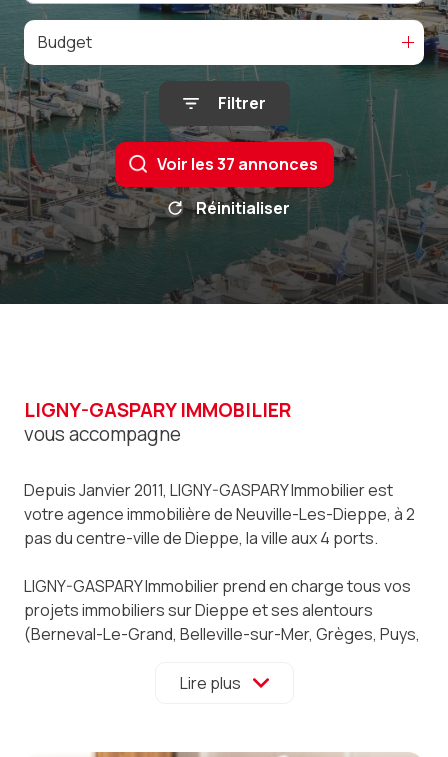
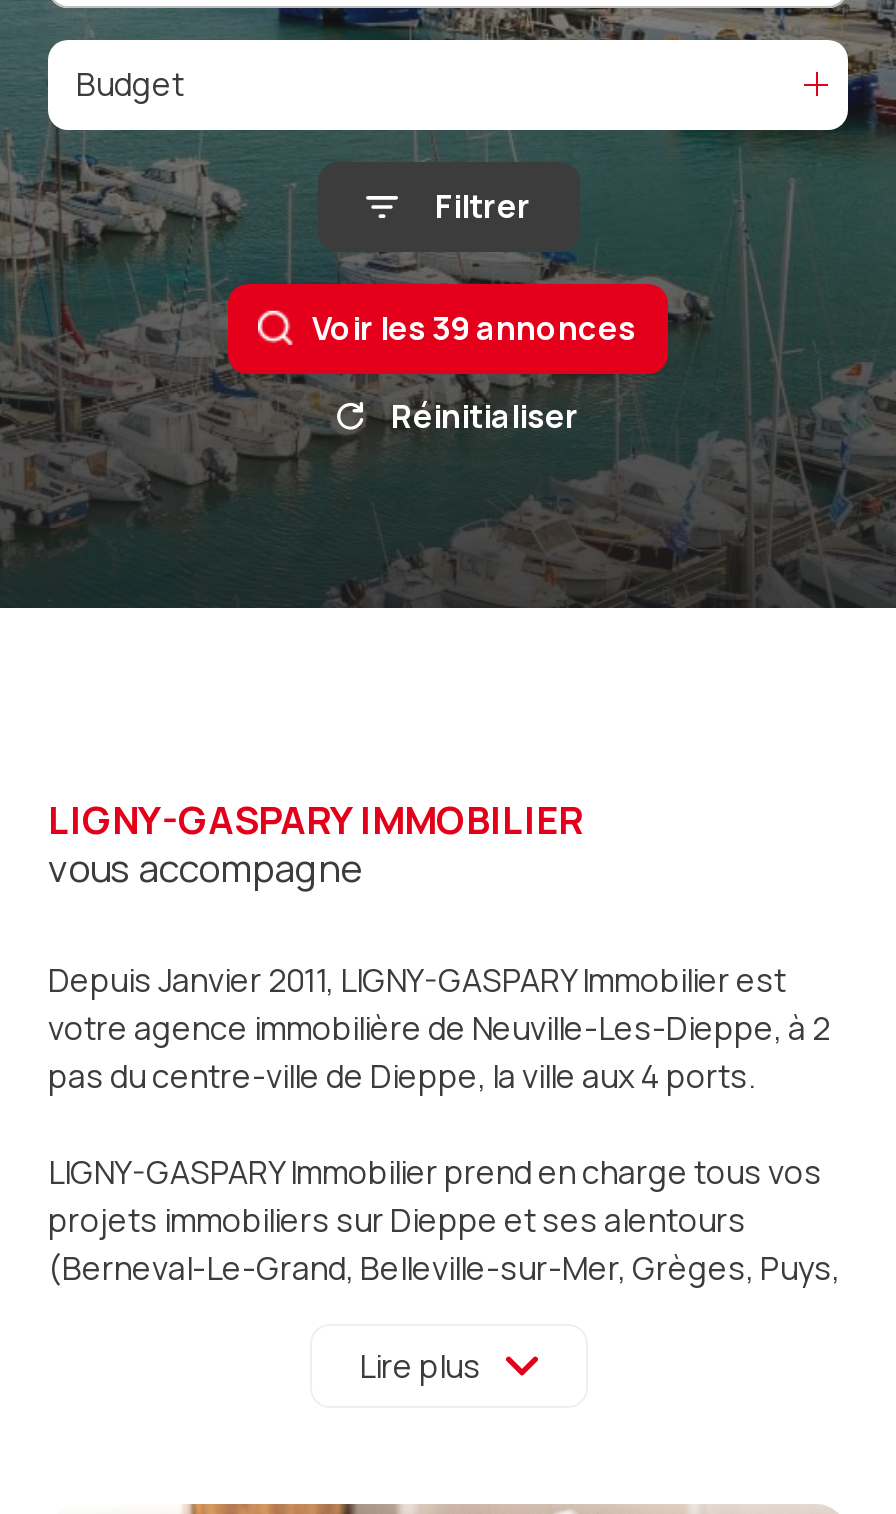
- Voir les 37 annonces
+ Voir les 39 annonces
